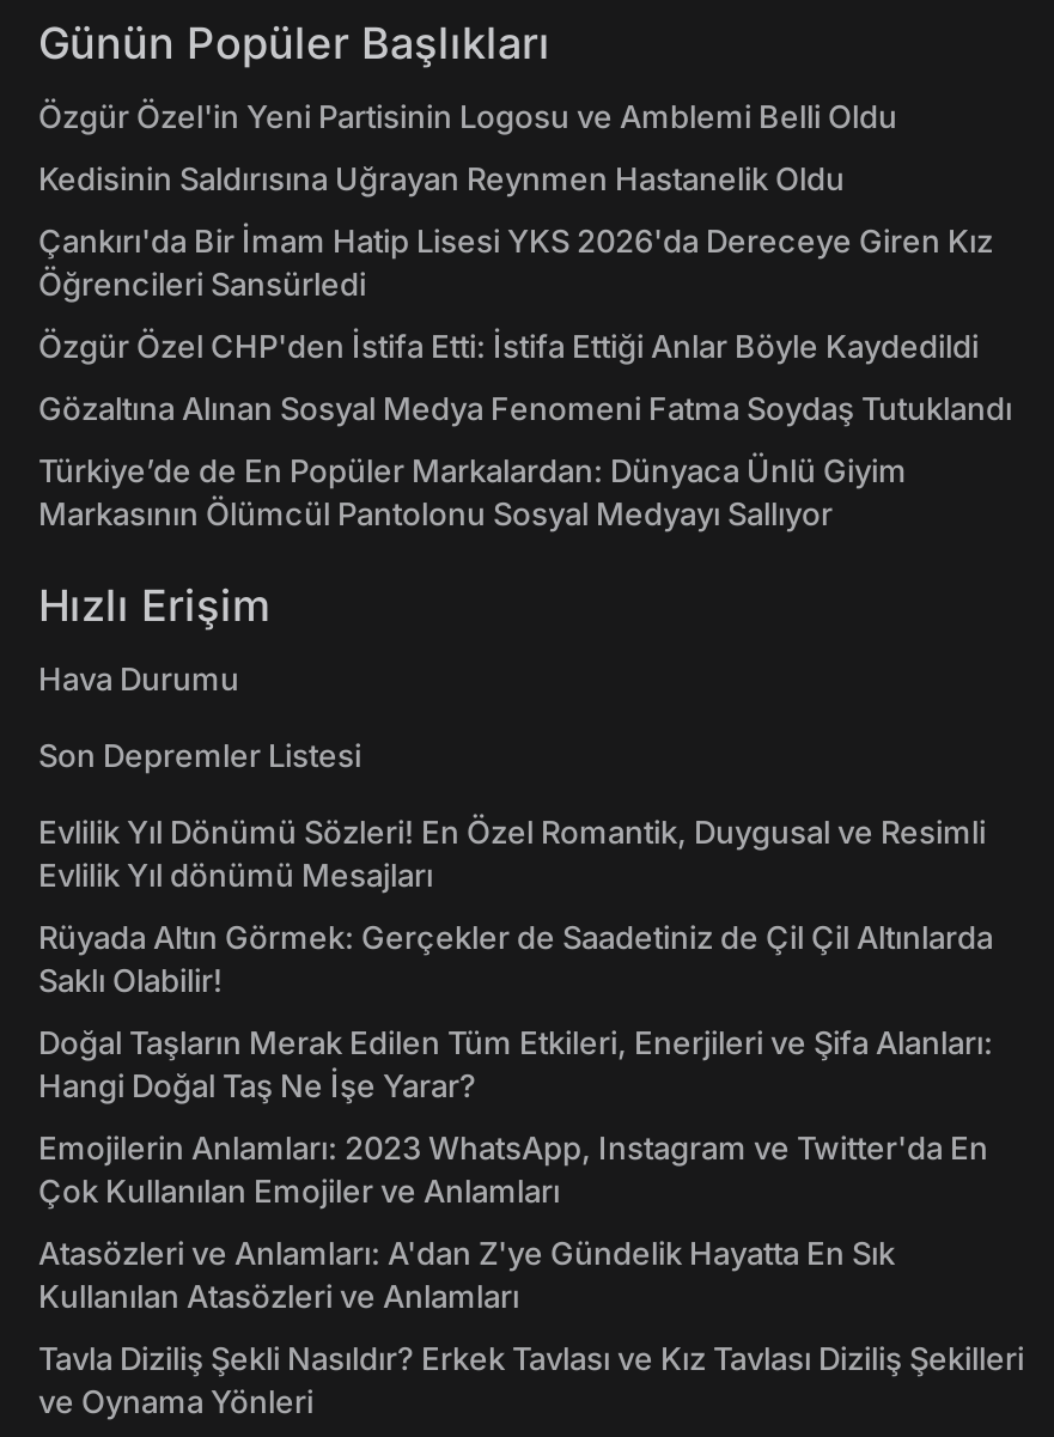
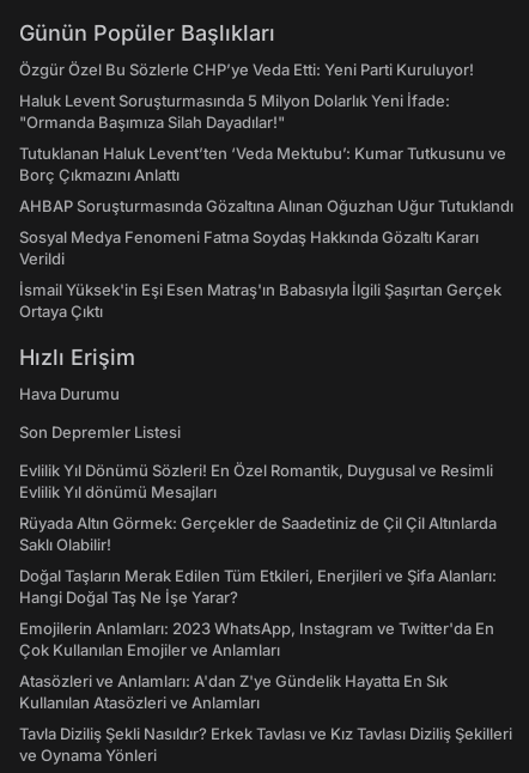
- Özgür Özel'in Yeni Partisinin Logosu ve Amblemi Belli Oldu
+ Özgür Özel Bu Sözlerle CHP’ye Veda Etti: Yeni Parti Kuruluyor!

- Kedisinin Saldırısına Uğrayan Reynmen Hastanelik Oldu
+ Haluk Levent Soruşturmasında 5 Milyon Dolarlık Yeni İfade:
+ "Ormanda Başımıza Silah Dayadılar!"

- Çankırı'da Bir İmam Hatip Lisesi YKS 2026'da Dereceye Giren Kız
- Öğrencileri Sansürledi
+ Tutuklanan Haluk Levent’ten ‘Veda Mektubu’: Kumar Tutkusunu ve
+ Borç Çıkmazını Anlattı

- Özgür Özel CHP'den İstifa Etti: İstifa Ettiği Anlar Böyle Kaydedildi
+ AHBAP Soruşturmasında Gözaltına Alınan Oğuzhan Uğur Tutuklandı

- Gözaltına Alınan Sosyal Medya Fenomeni Fatma Soydaş Tutuklandı
+ Sosyal Medya Fenomeni Fatma Soydaş Hakkında Gözaltı Kararı
+ Verildi

- Türkiye’de de En Popüler Markalardan: Dünyaca Ünlü Giyim
- Markasının Ölümcül Pantolonu Sosyal Medyayı Sallıyor
+ İsmail Yüksek'in Eşi Esen Matraş'ın Babasıyla İlgili Şaşırtan Gerçek
+ Ortaya Çıktı
